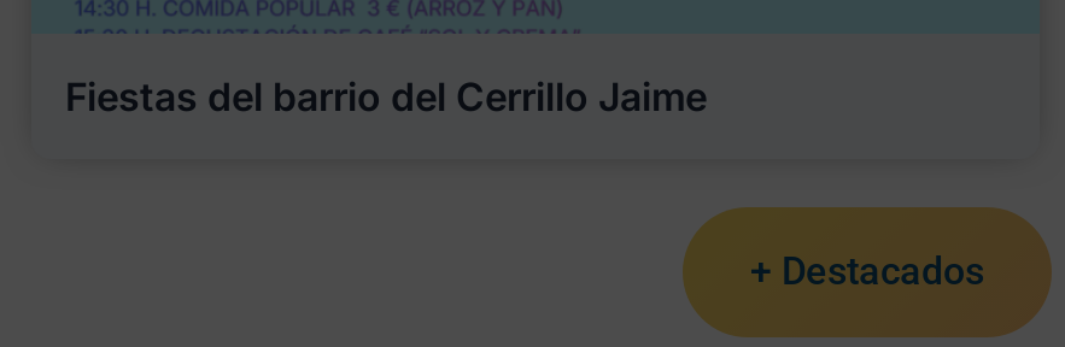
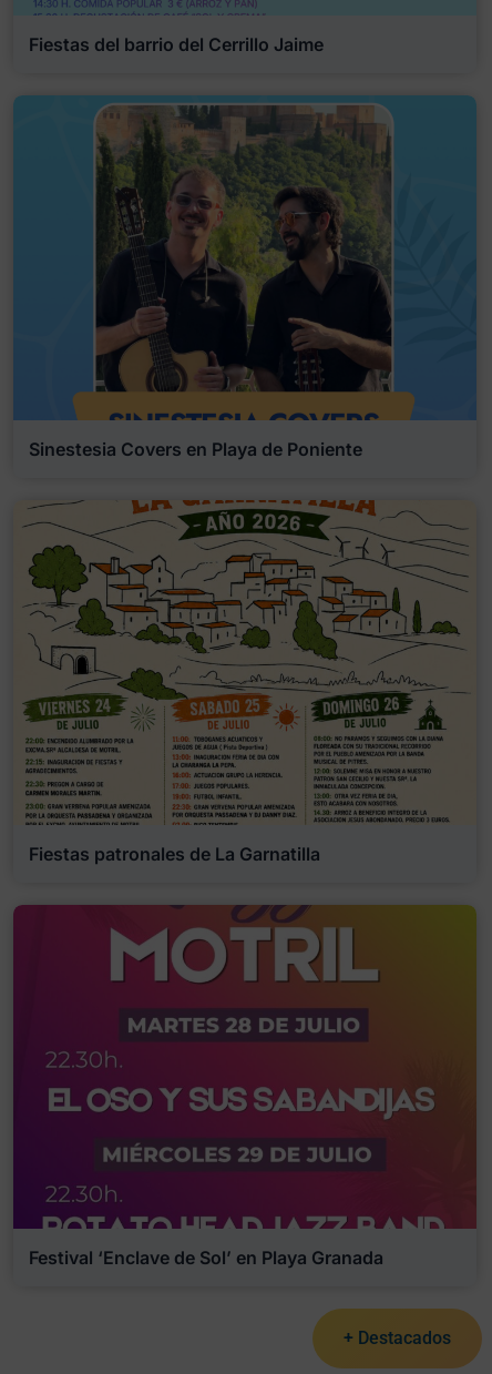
+ [image]
+ Festival ‘Enclave de Sol’ en Playa Granada

+ [image]
+ Sinestesia Covers en Playa de Poniente

+ [image]
+ Fiestas patronales de La Garnatilla
